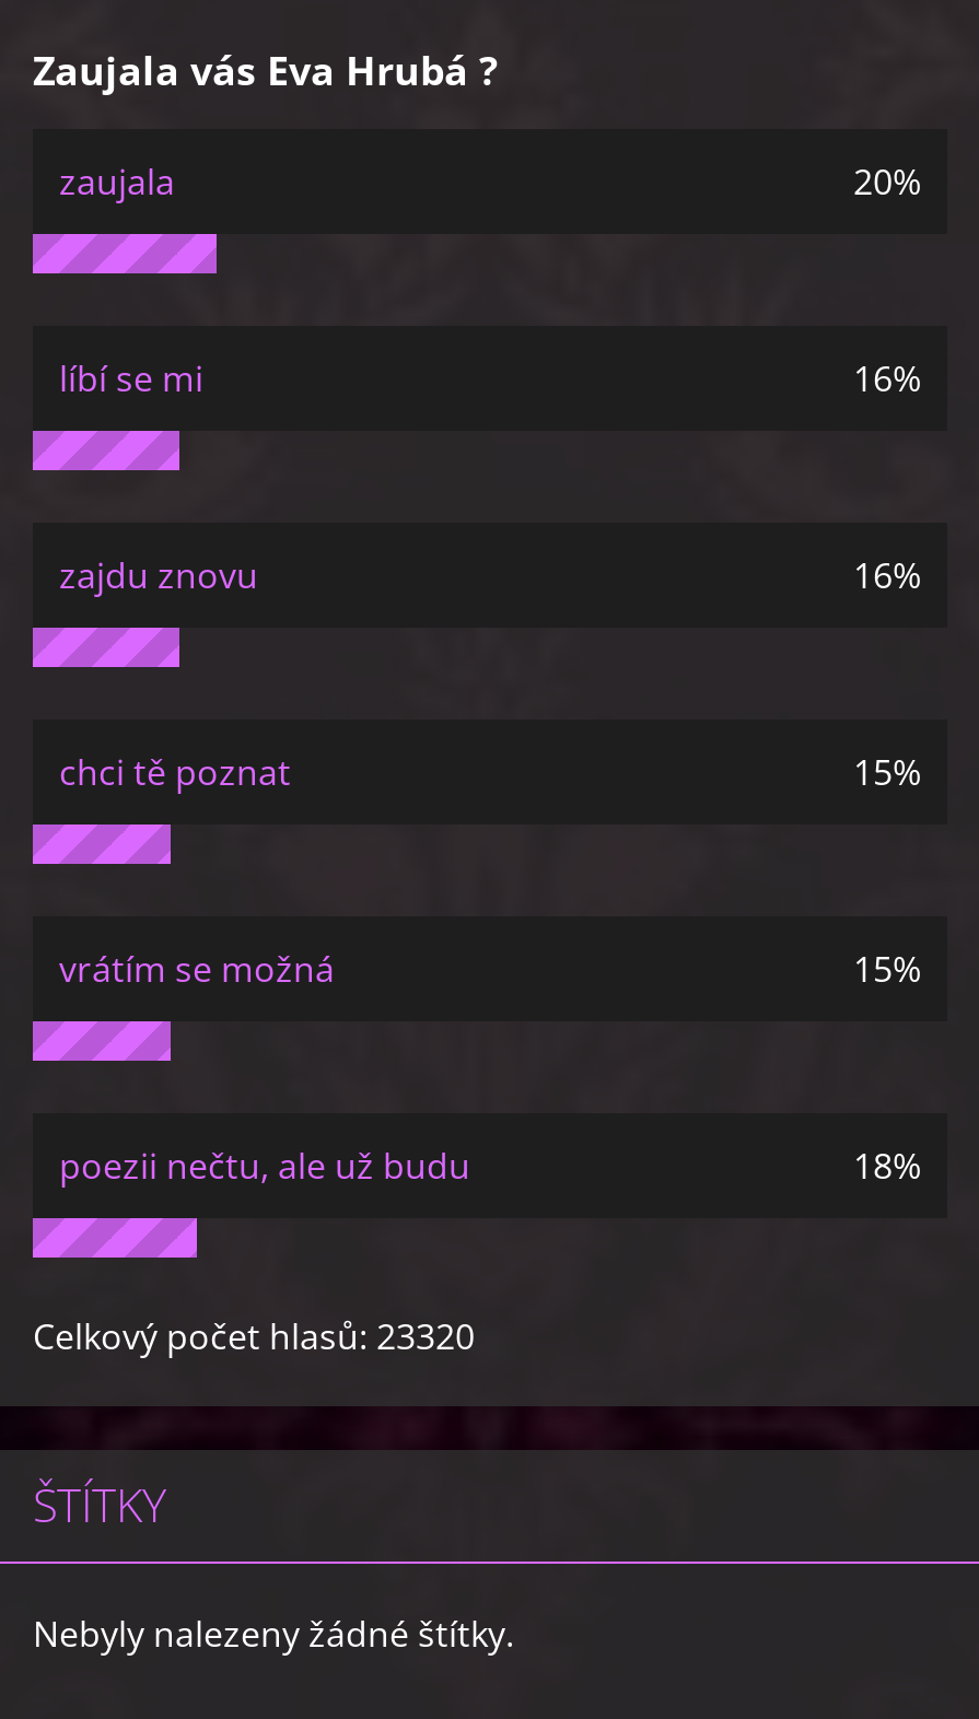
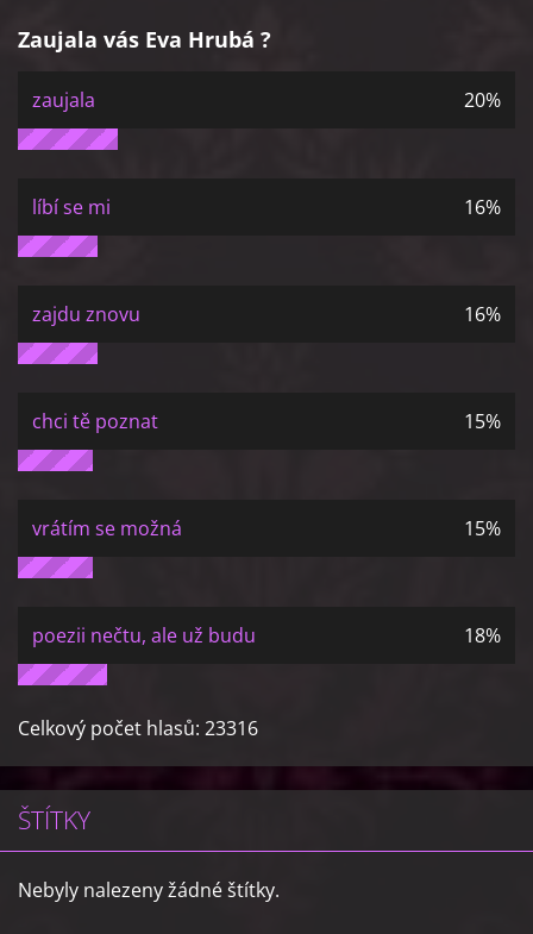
- Celkový počet hlasů: 23320
+ Celkový počet hlasů: 23316
